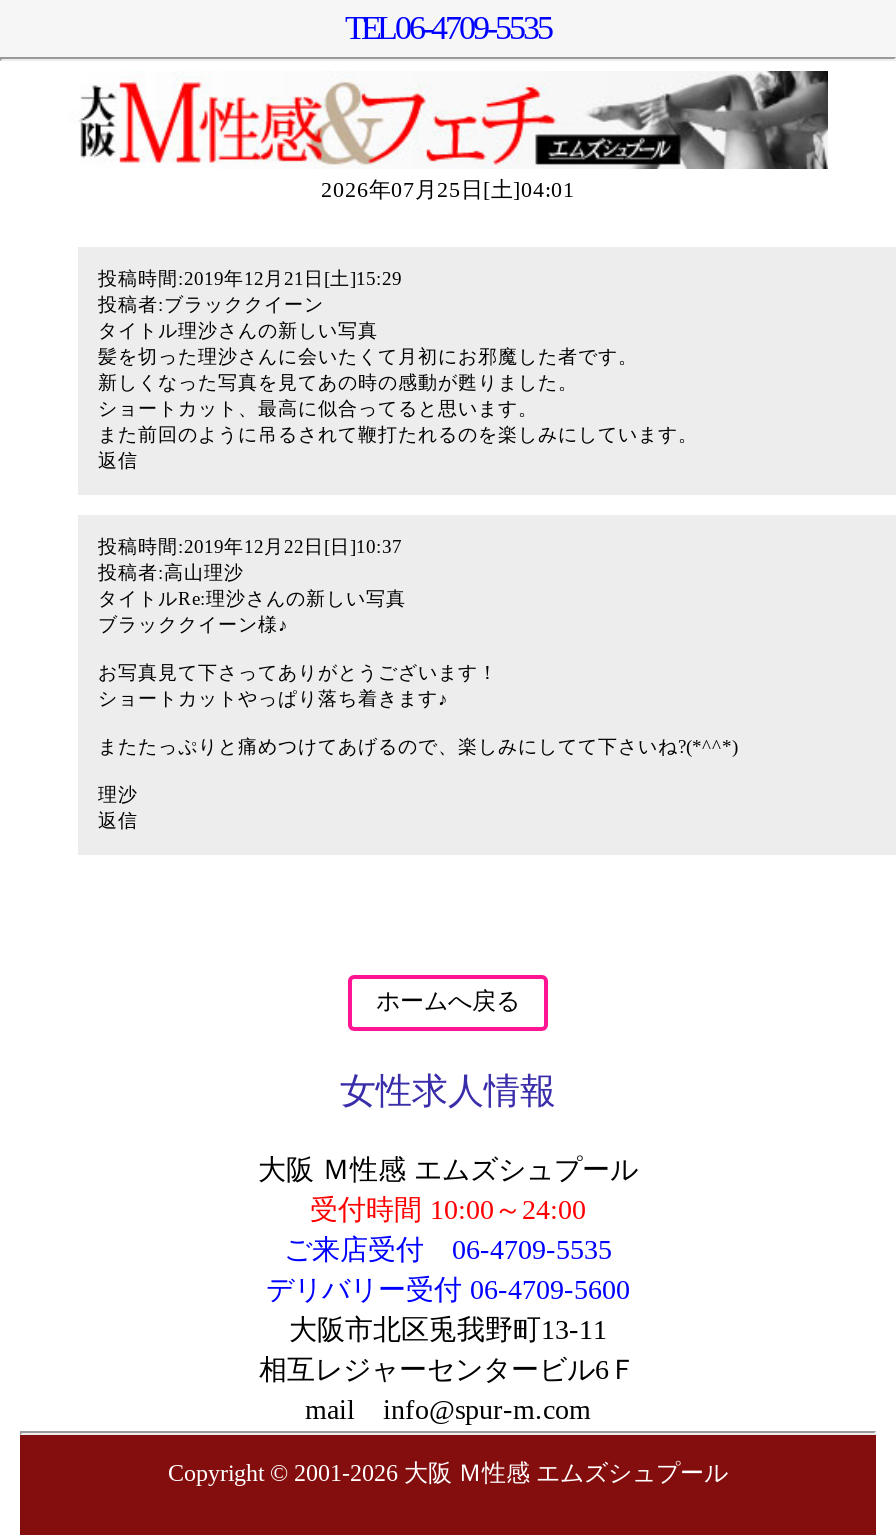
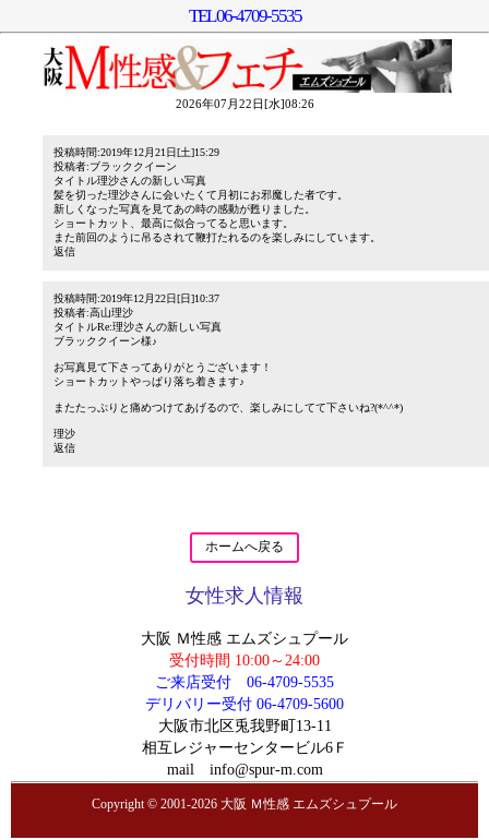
- 2026年07月25日[土]04:01
+ 2026年07月22日[水]08:26
